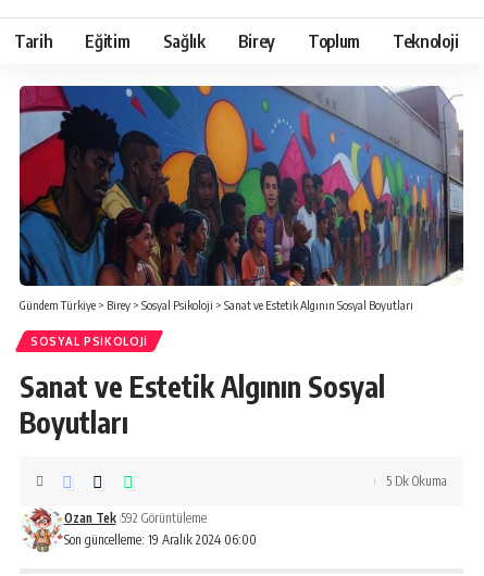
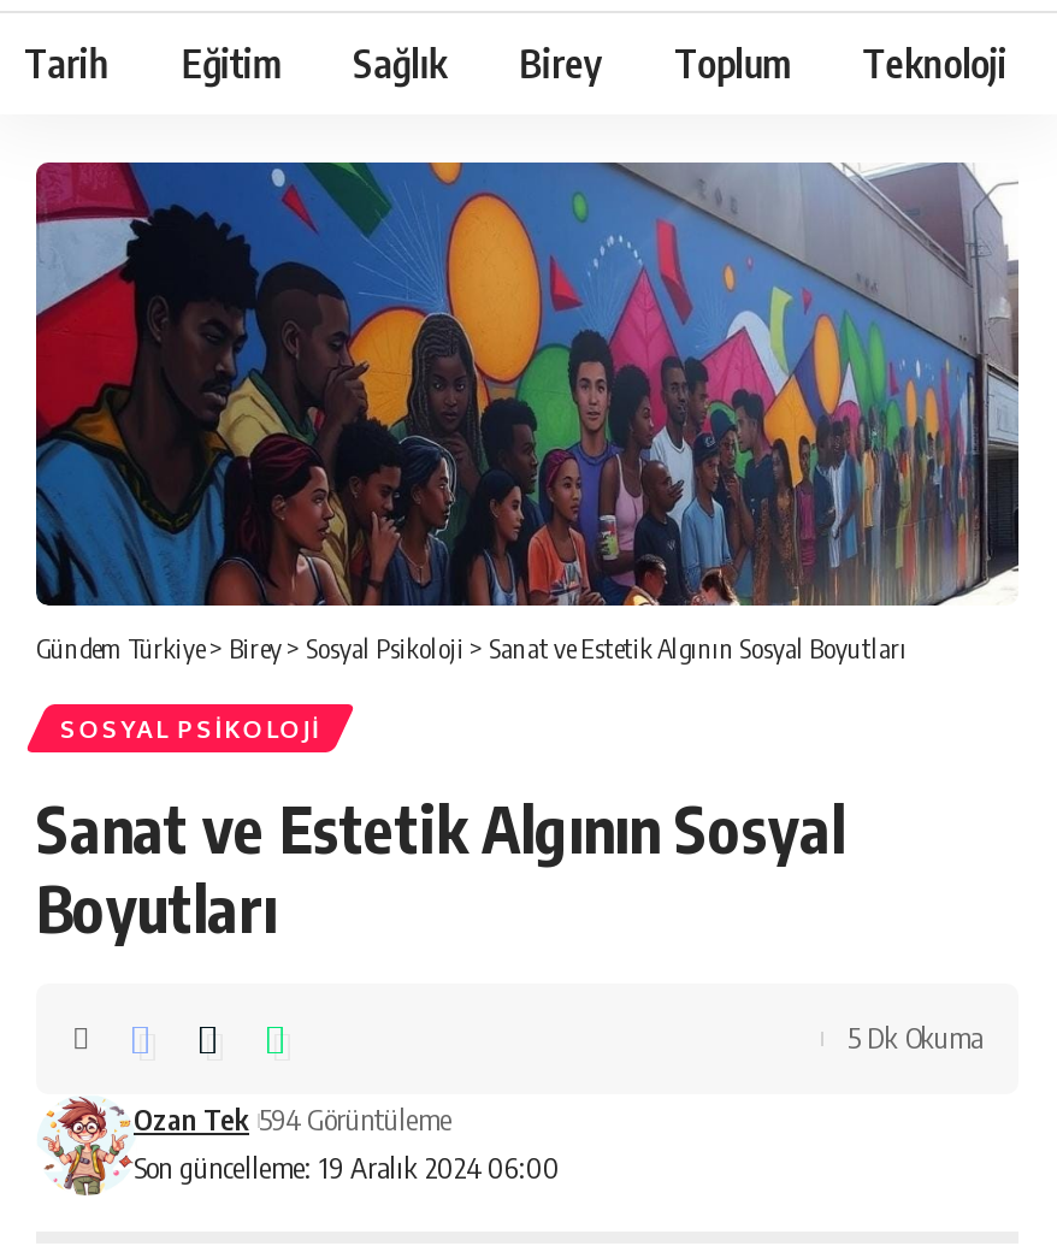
- Ozan Tek 592 Görüntüleme
+ Ozan Tek 594 Görüntüleme
